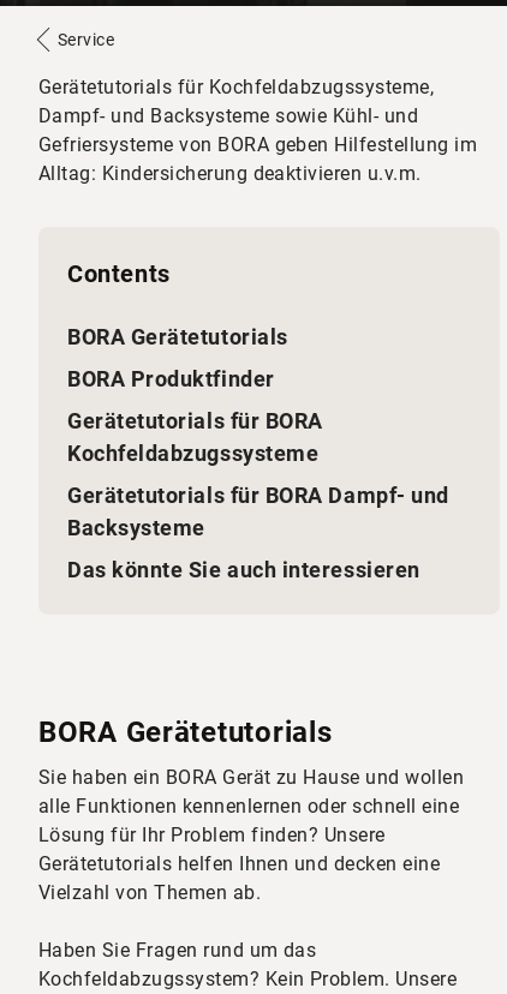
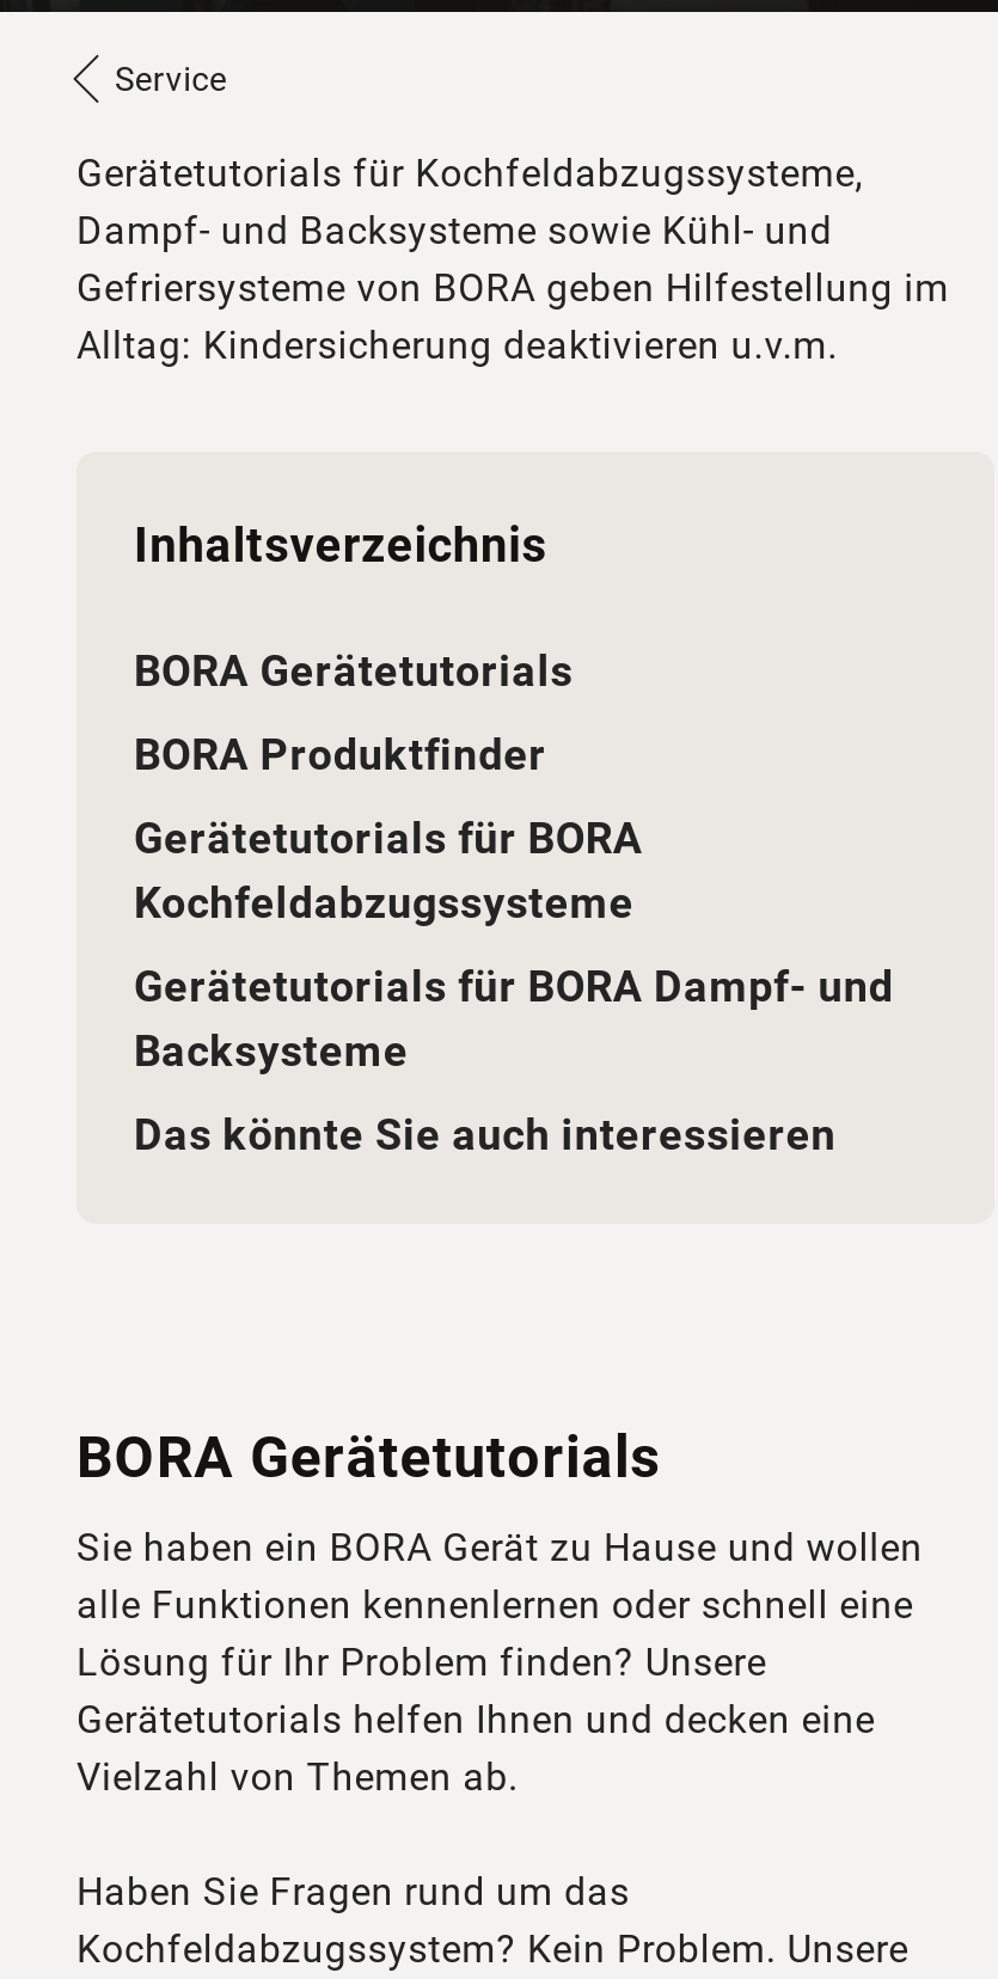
- Contents
+ Inhaltsverzeichnis
